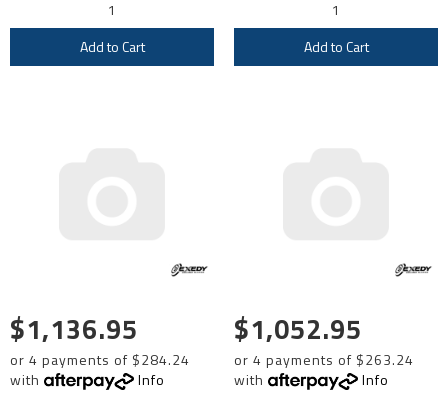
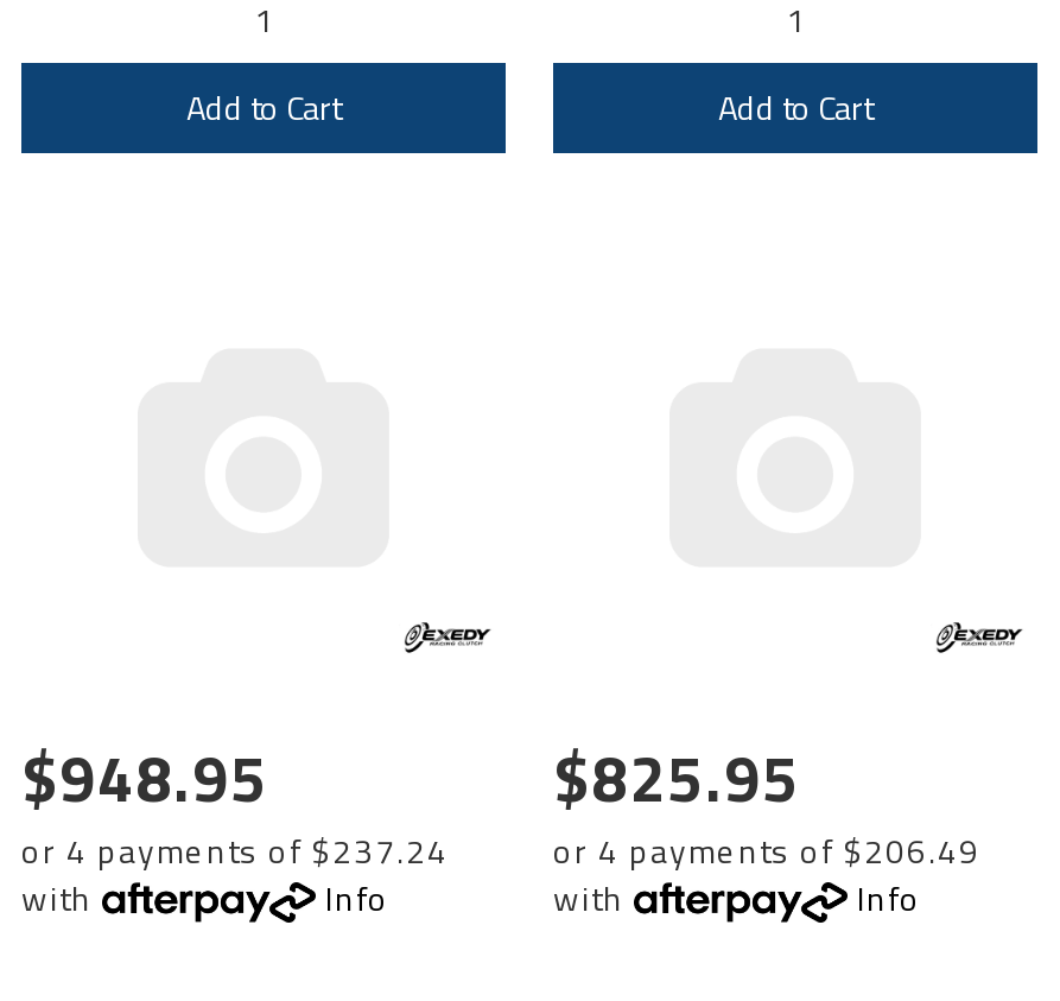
- $1,136.95
+ $948.95

- $1,052.95
+ $825.95

- or 4 payments of $284.24
+ or 4 payments of $237.24

- or 4 payments of $263.24
+ or 4 payments of $206.49
